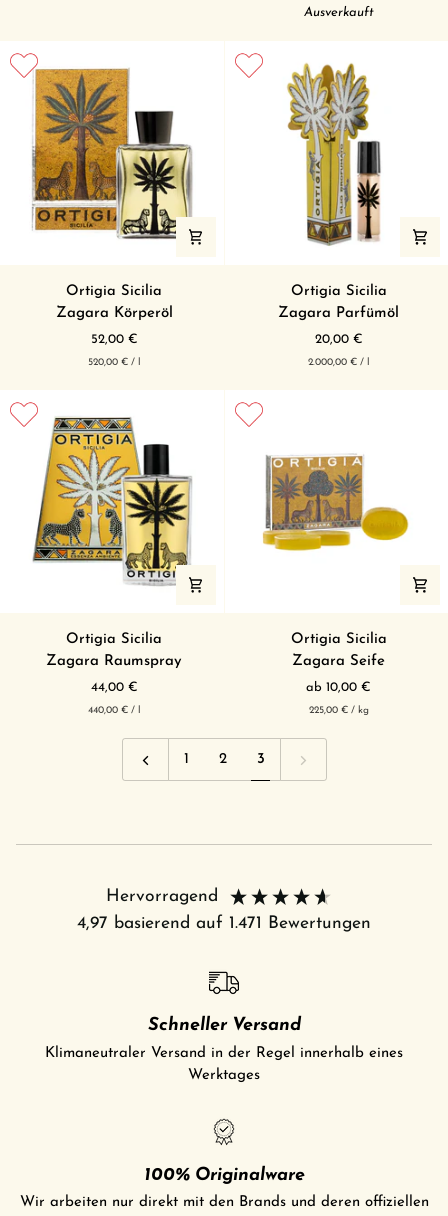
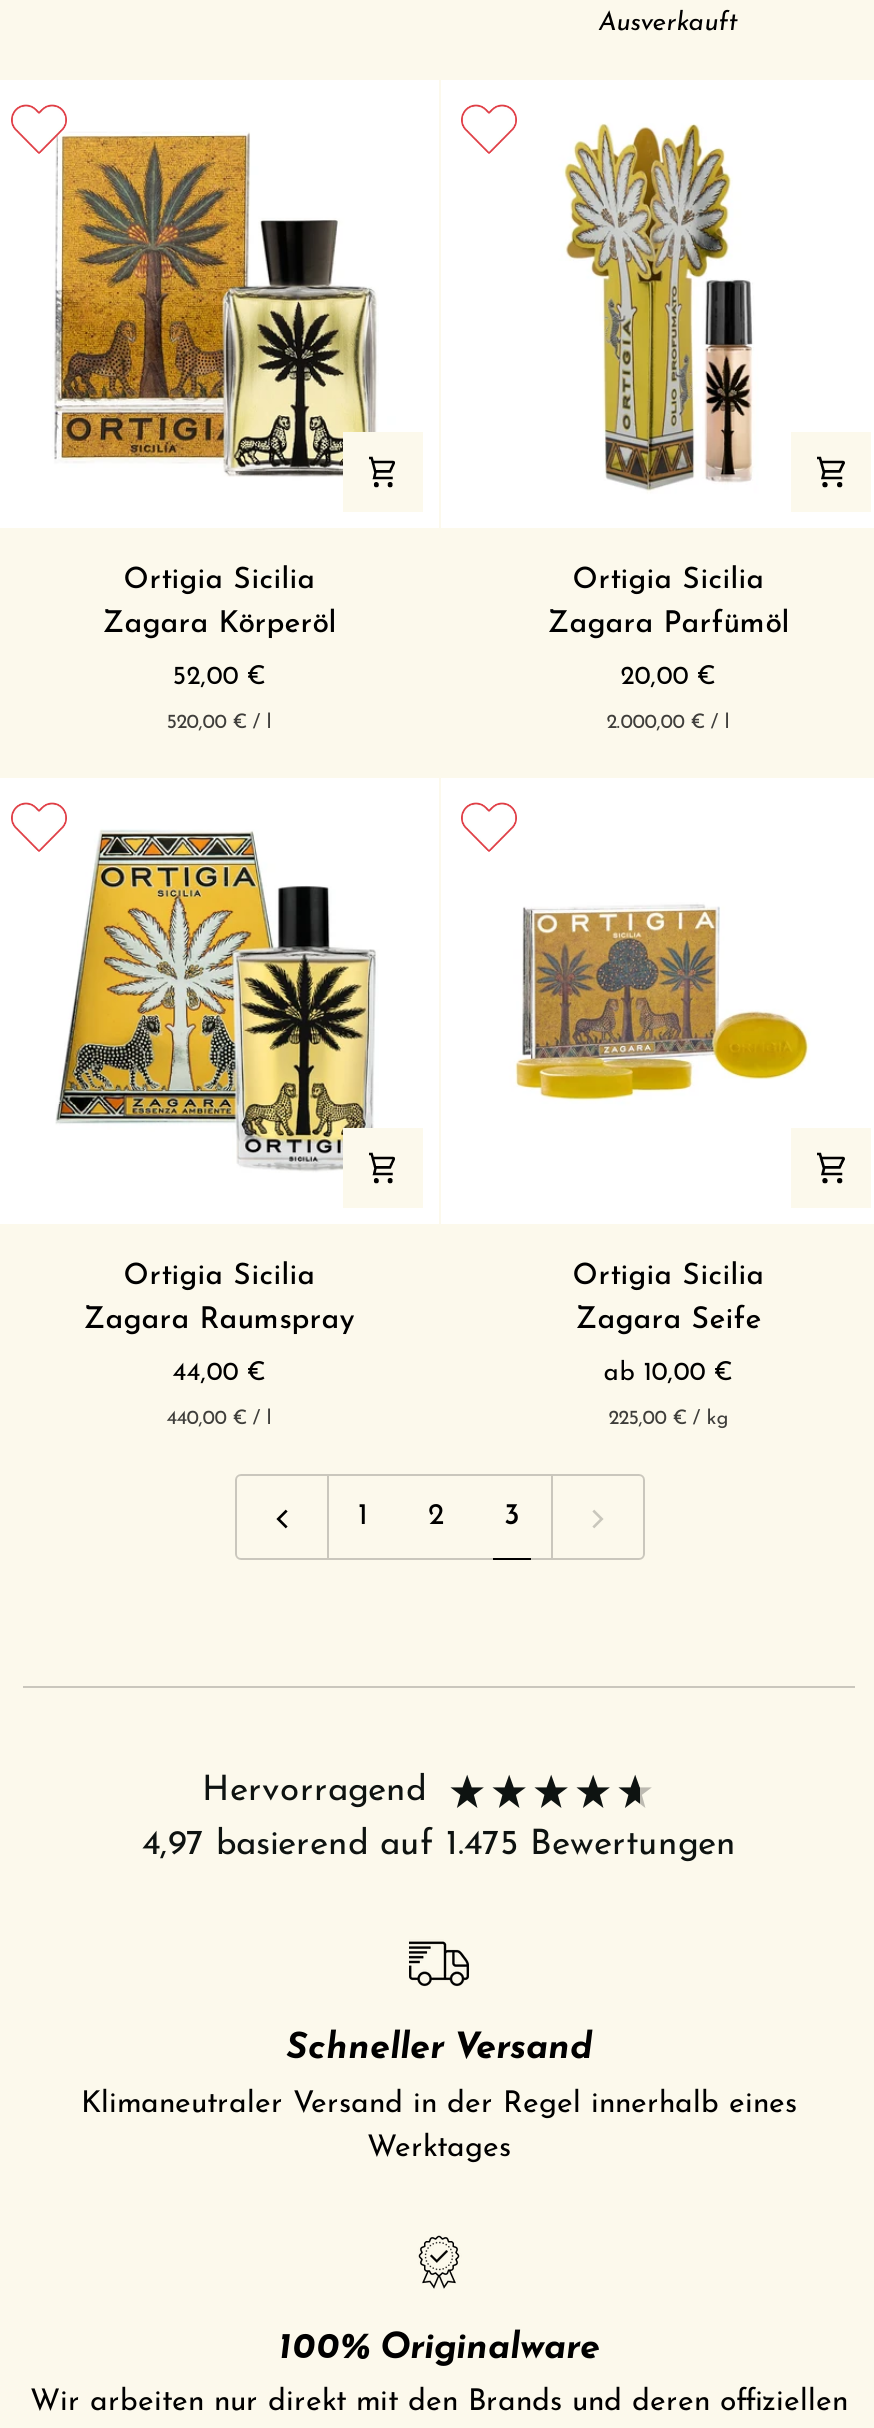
- 4,97 basierend auf 1.471 Bewertungen
+ 4,97 basierend auf 1.475 Bewertungen
